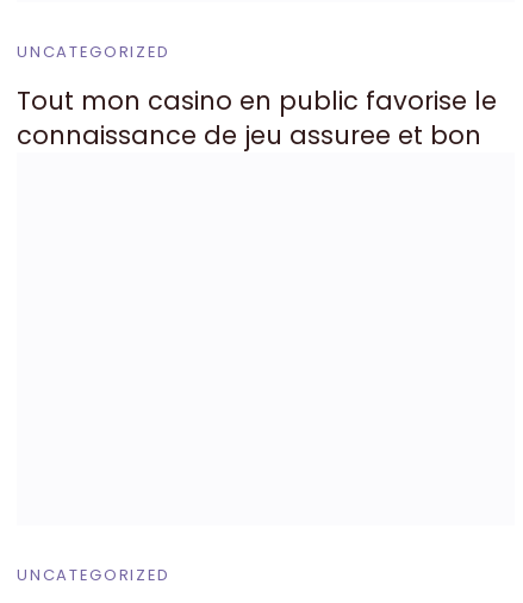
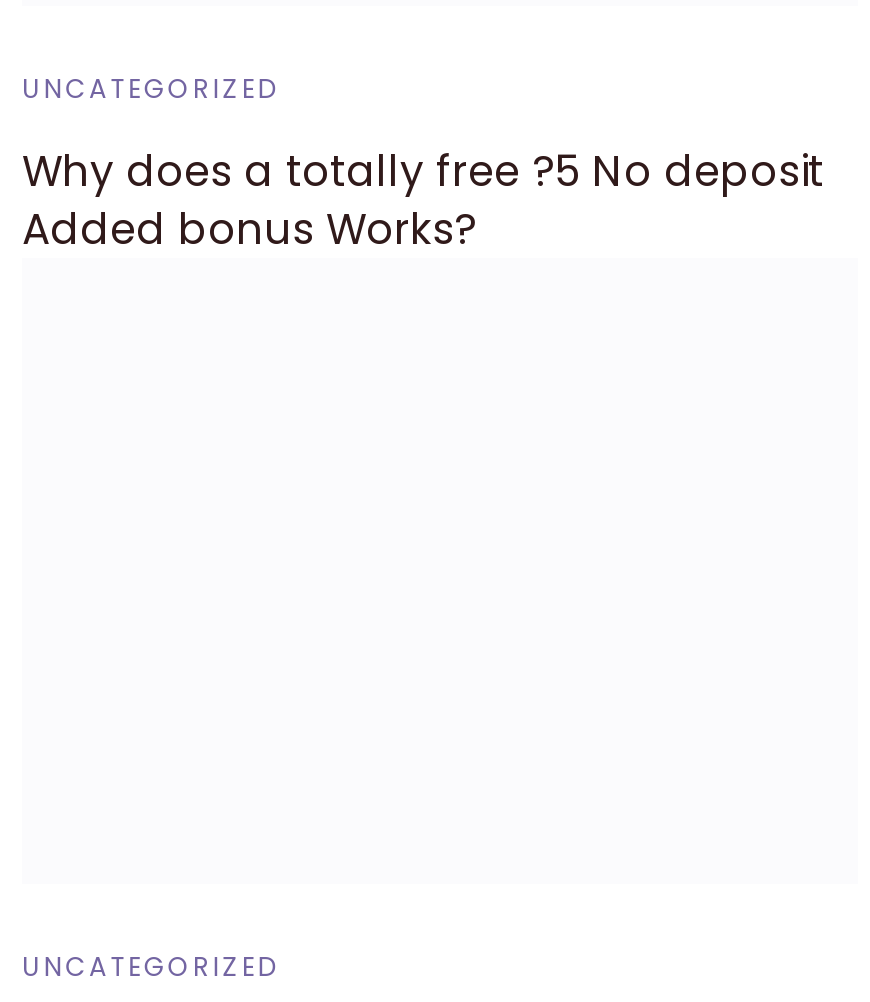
- Tout mon casino en public favorise le
- connaissance de jeu assuree et bon
+ Why does a totally free ?5 No deposit
+ Added bonus Works?
